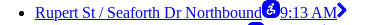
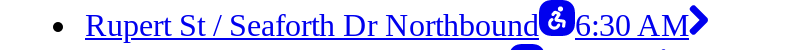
- Rupert St / Seaforth Dr Northbound 9:13 AM
+ Rupert St / Seaforth Dr Northbound 6:30 AM
